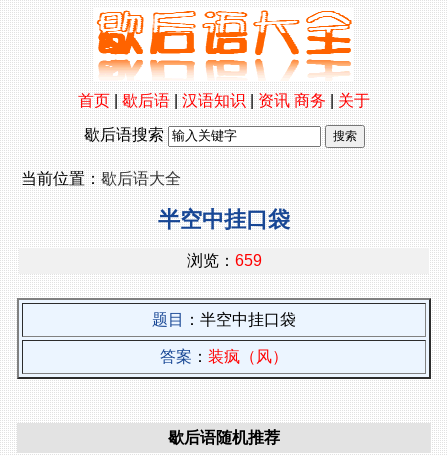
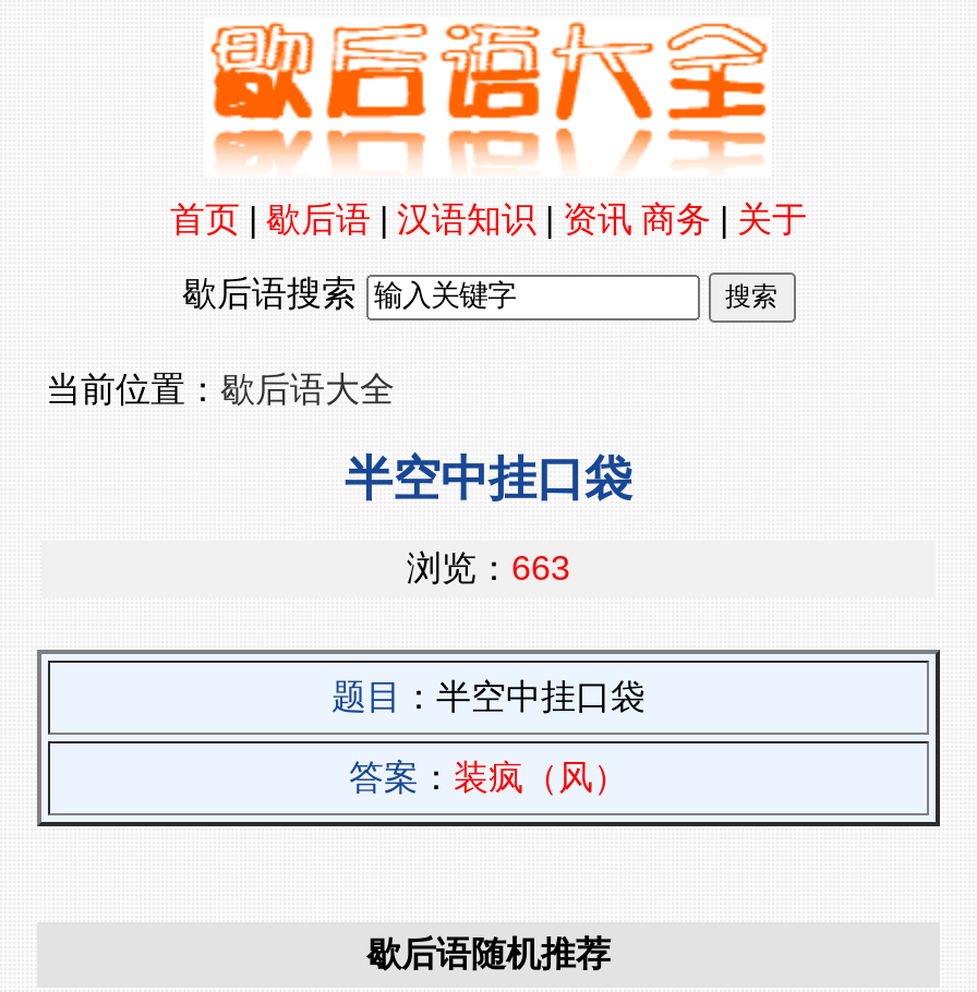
- 浏览：659
+ 浏览：663
